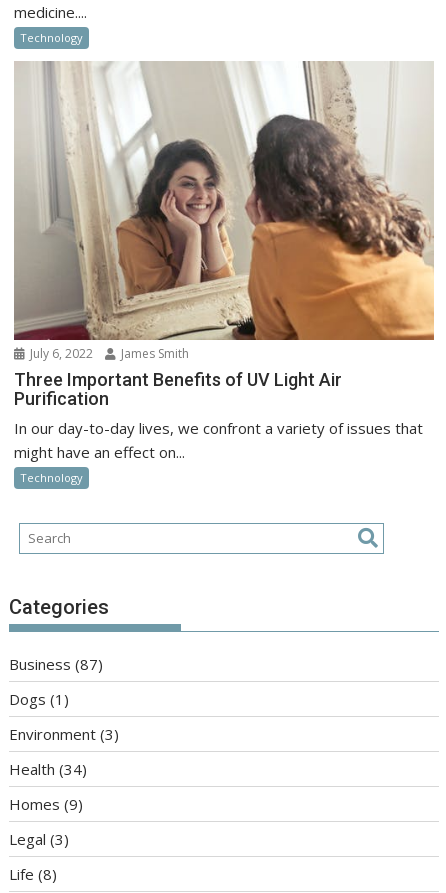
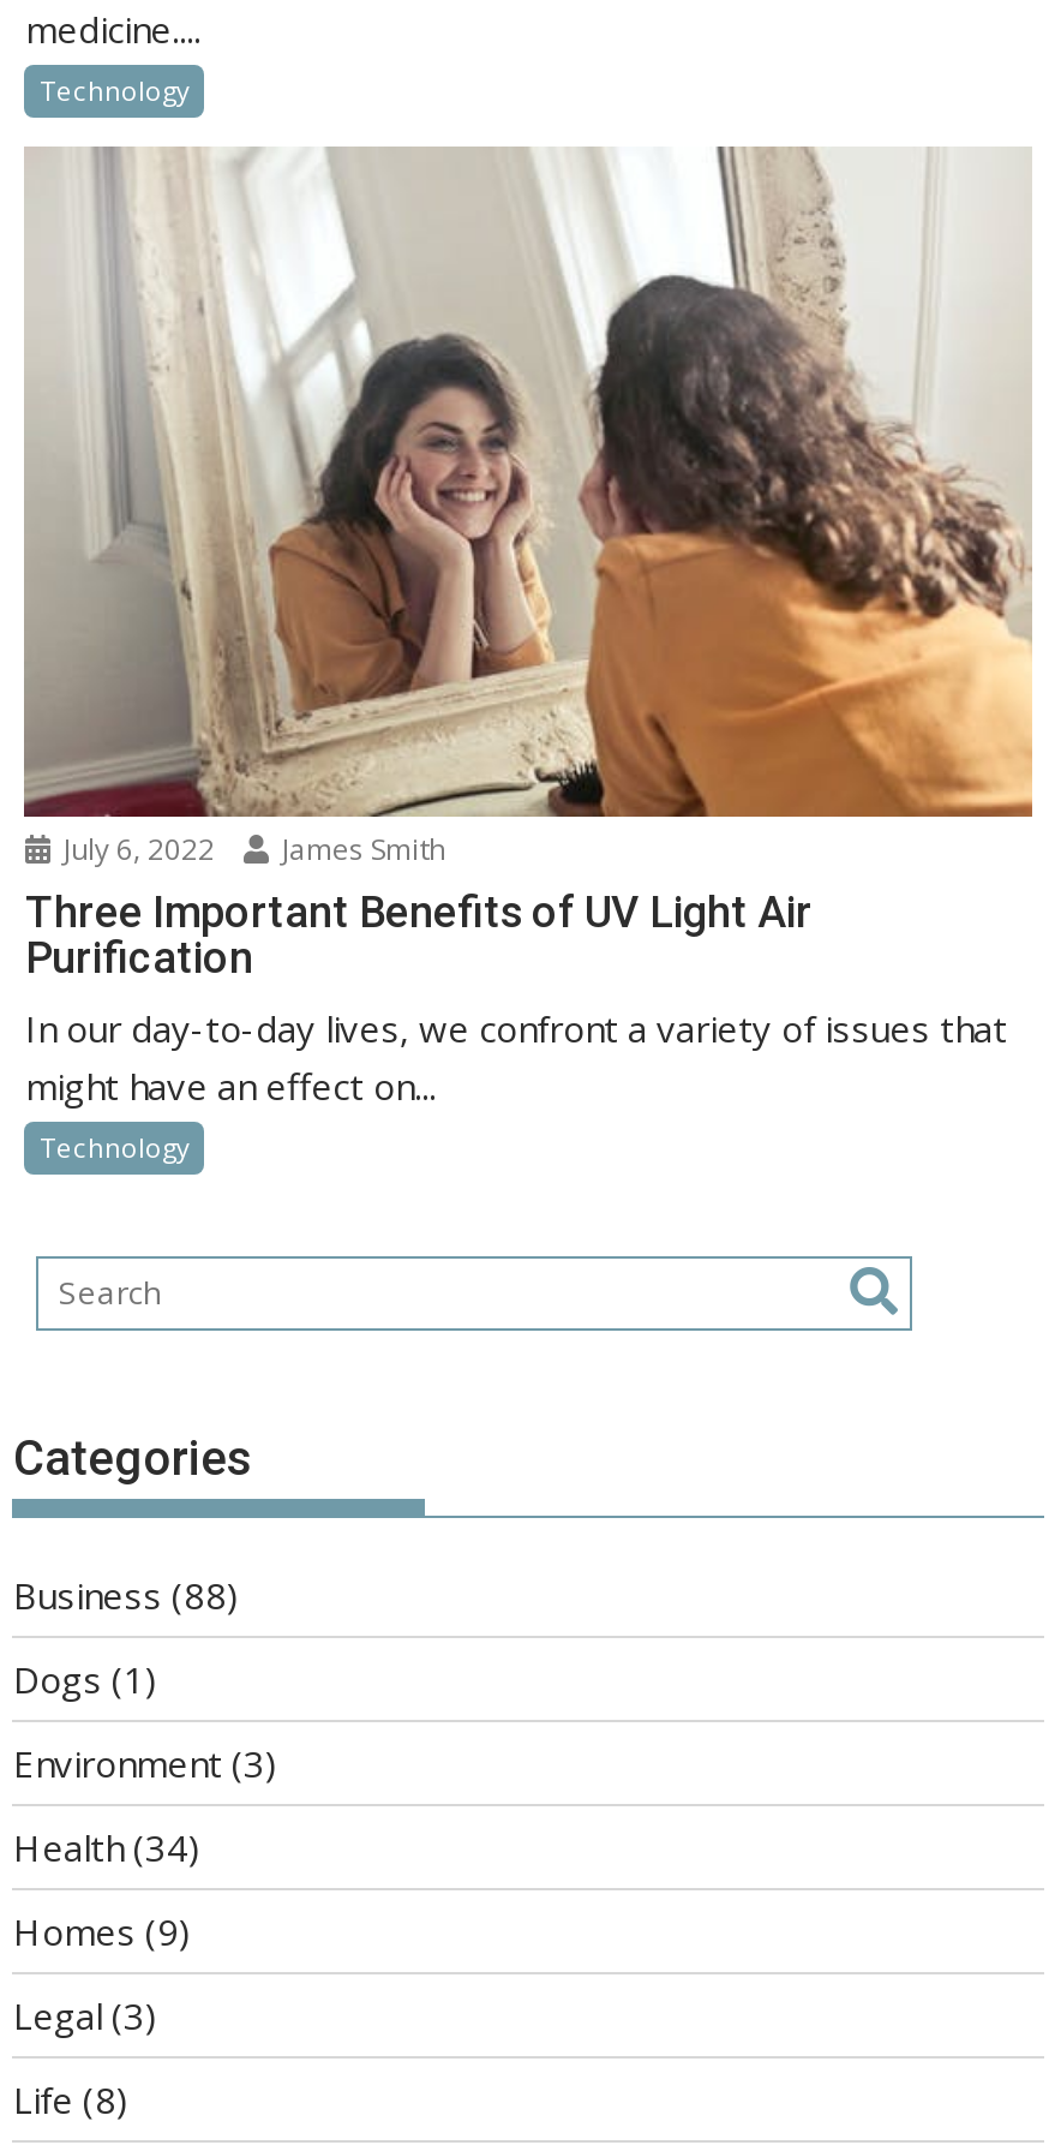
- Business (87)
+ Business (88)
